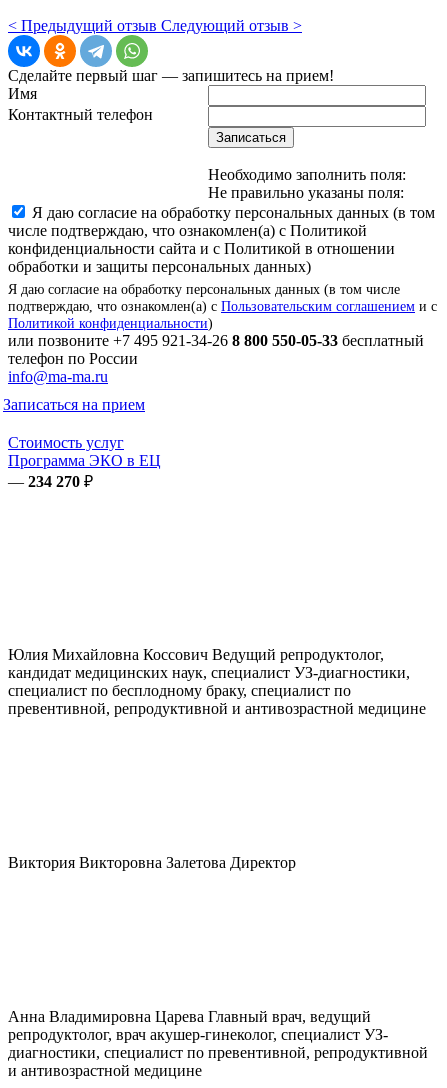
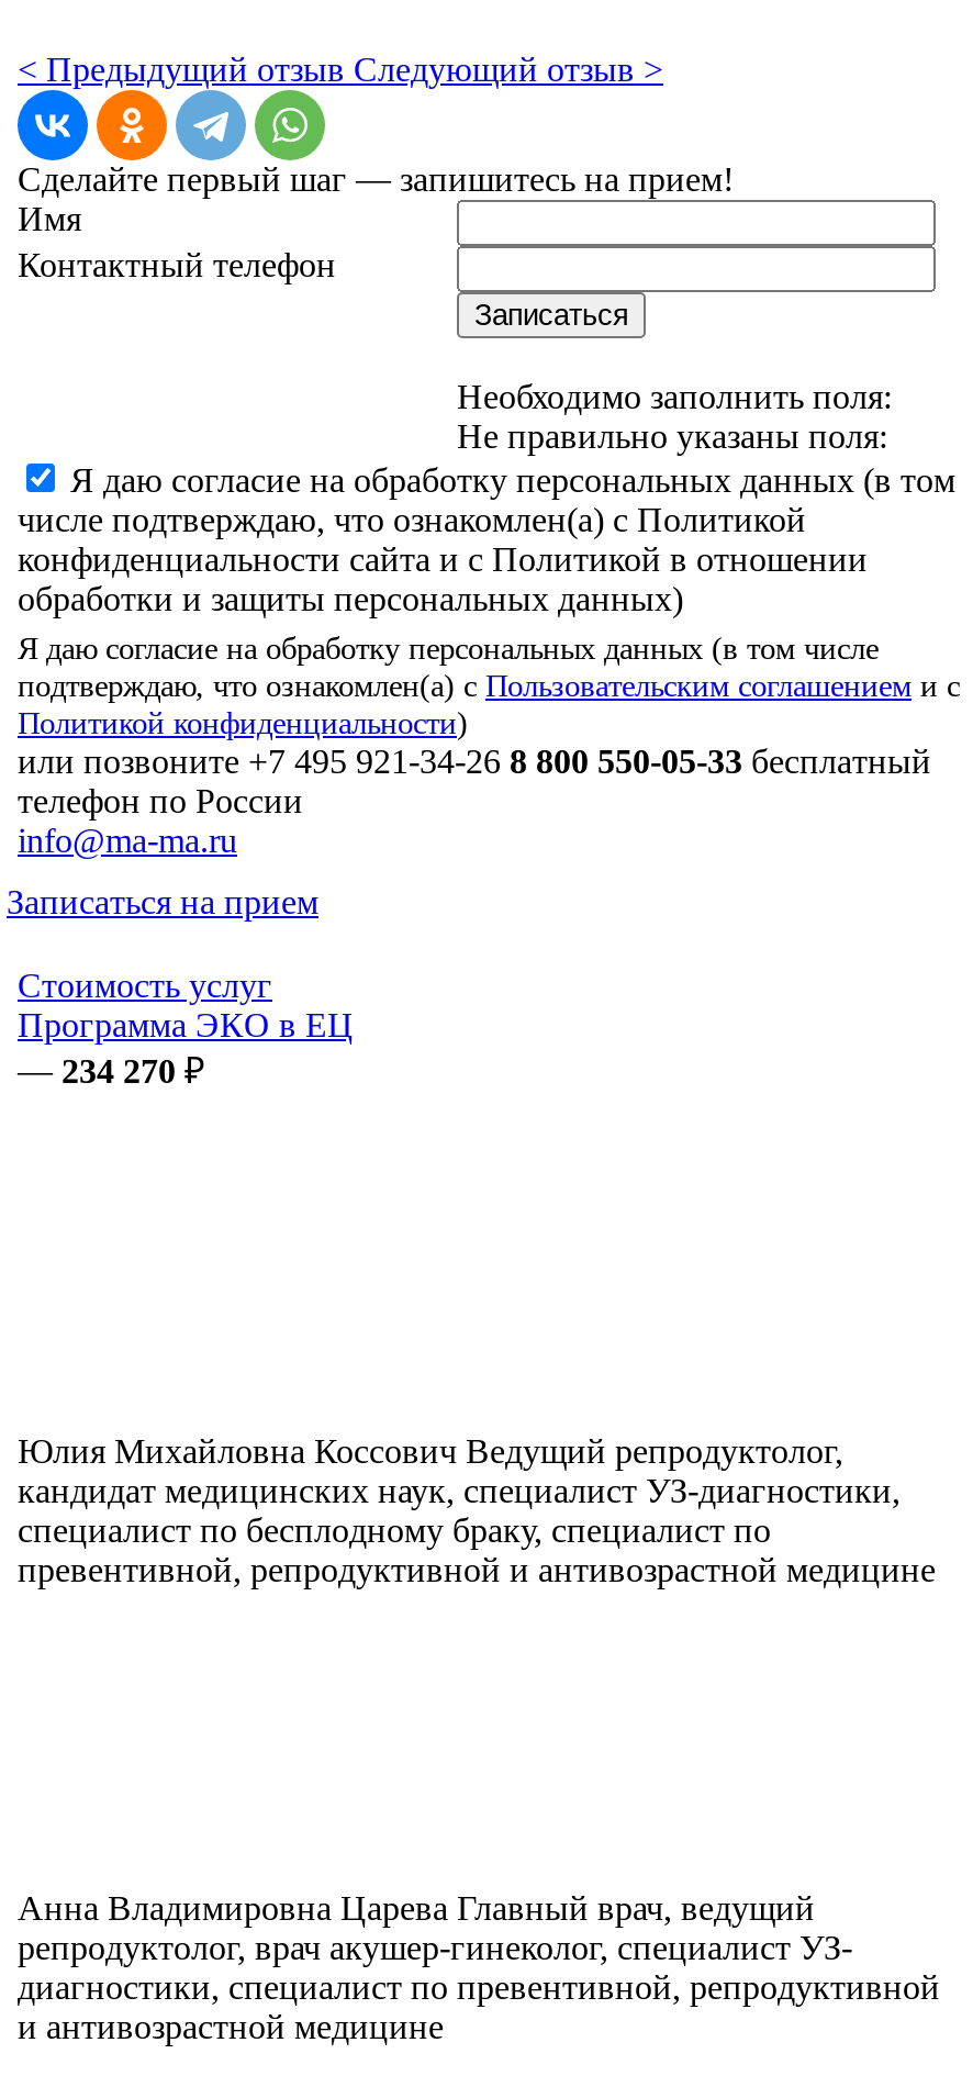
- Виктория Викторовна Залетова Директор
